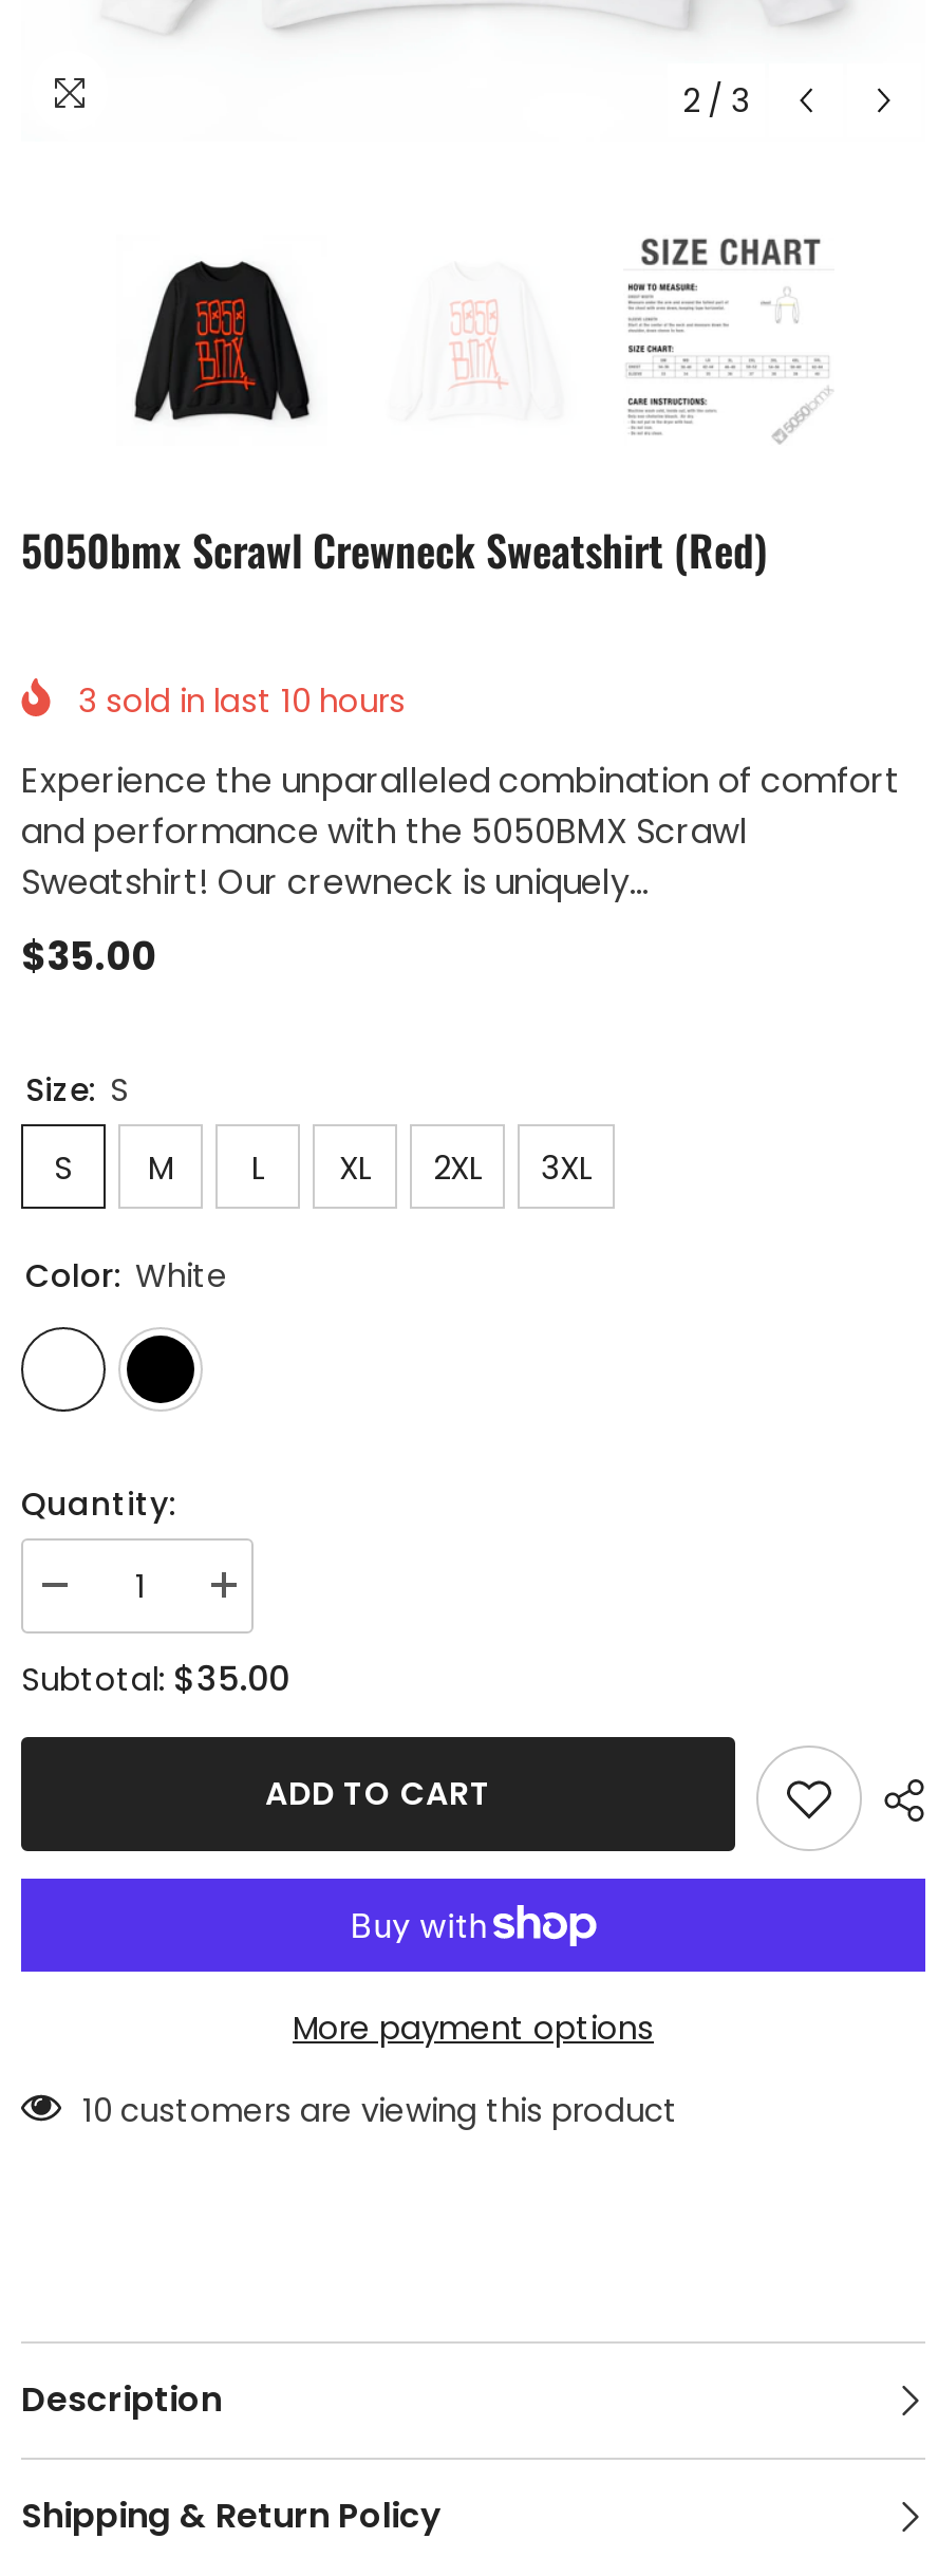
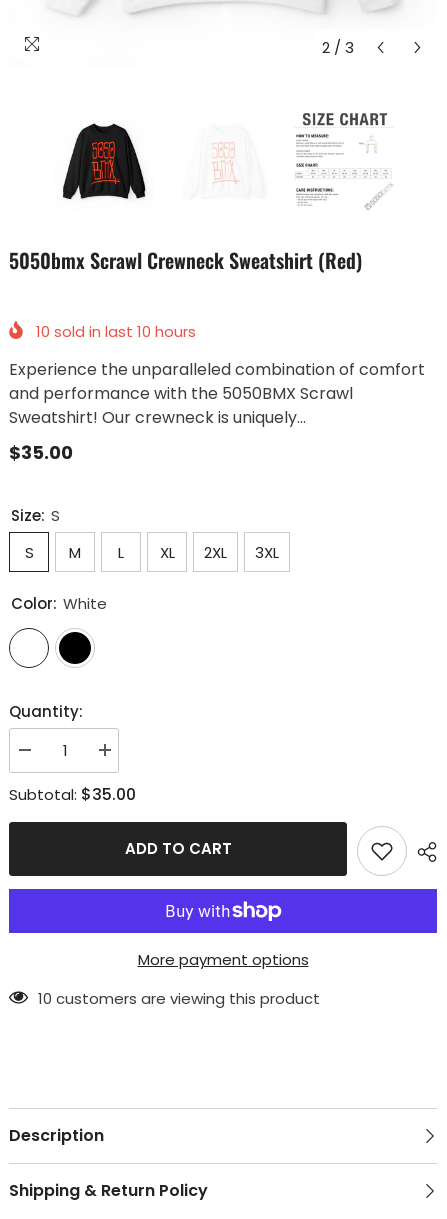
- 3 sold in last 10 hours
+ 10 sold in last 10 hours
